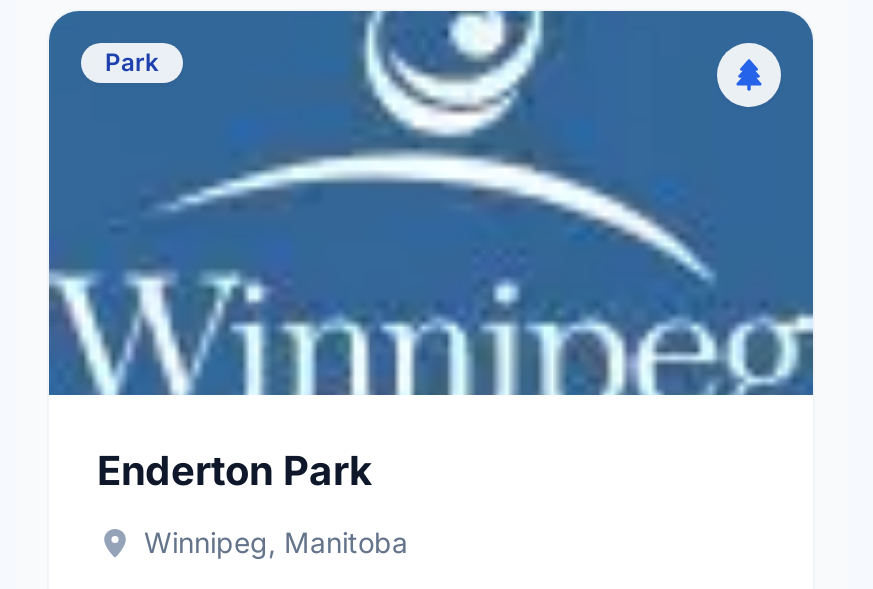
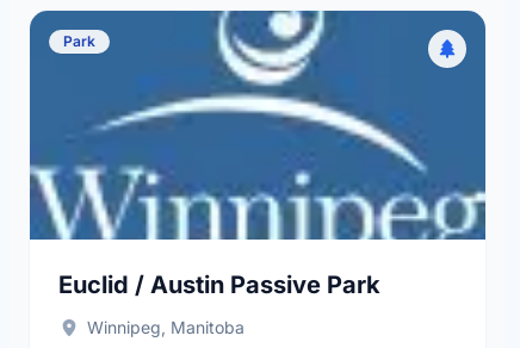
- Enderton Park
+ Euclid / Austin Passive Park
